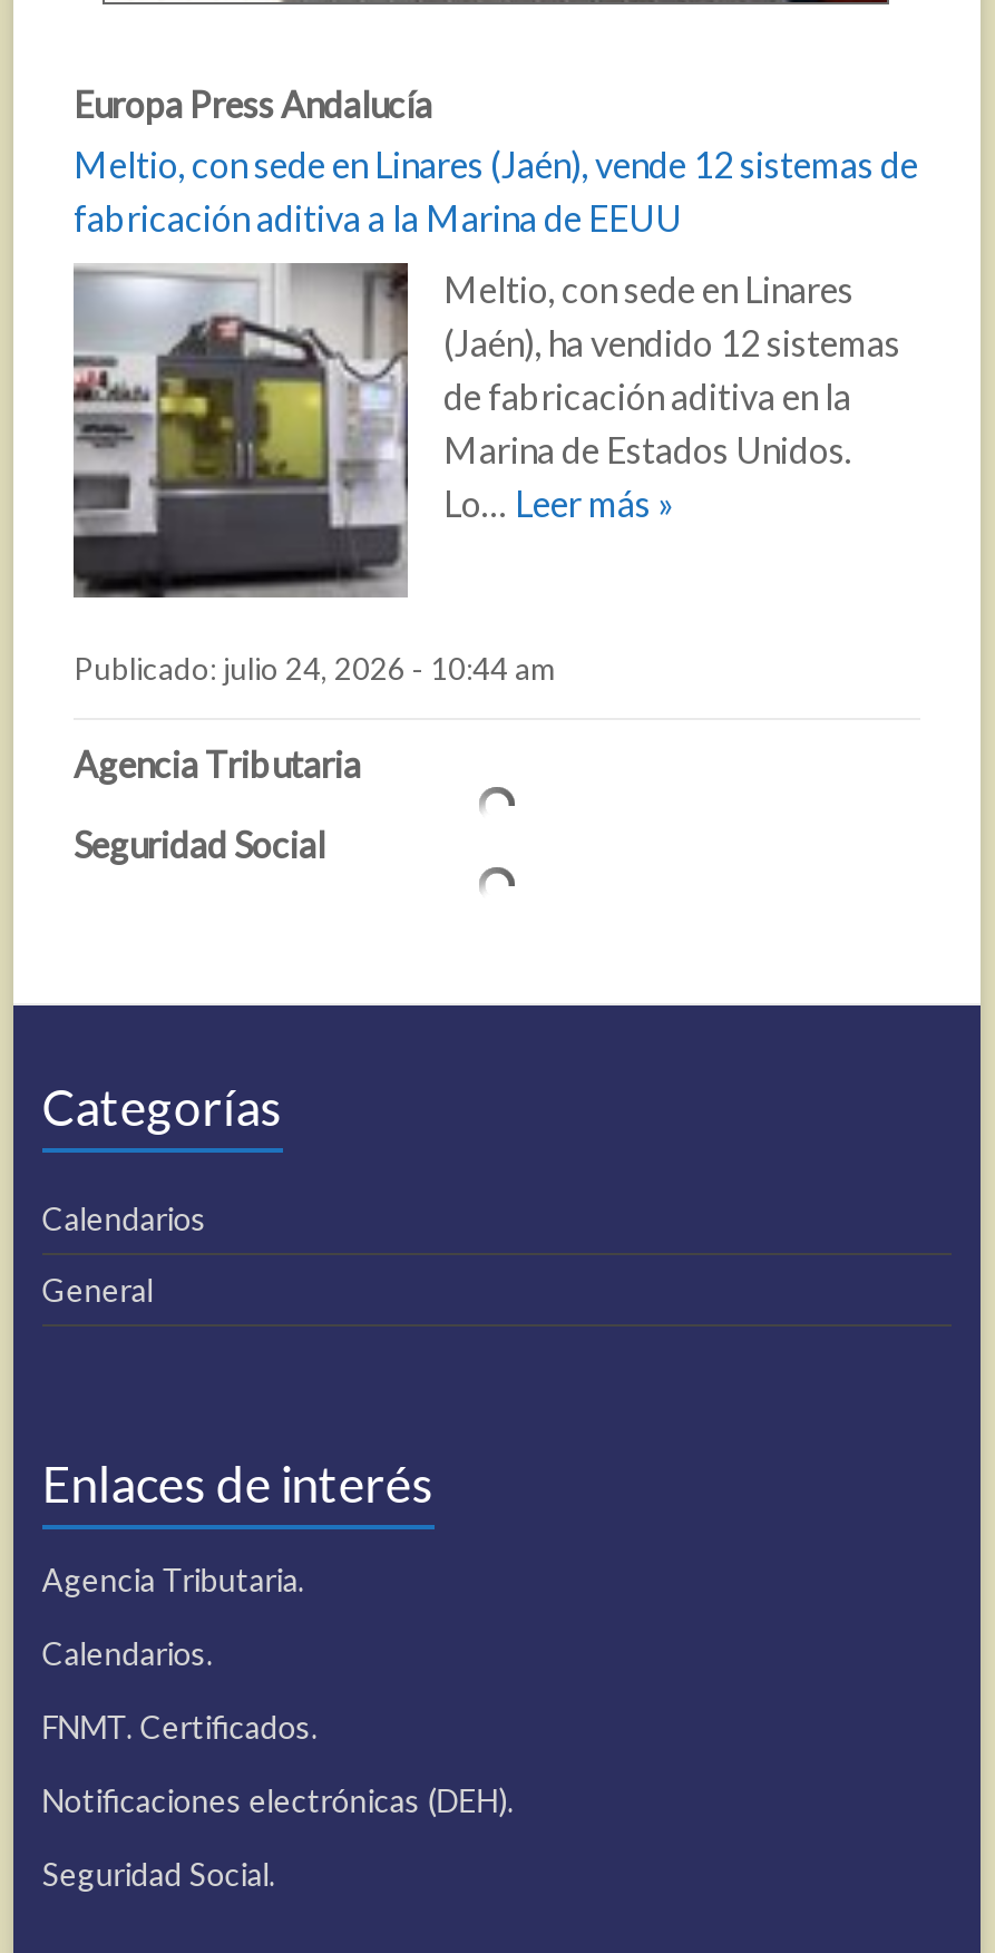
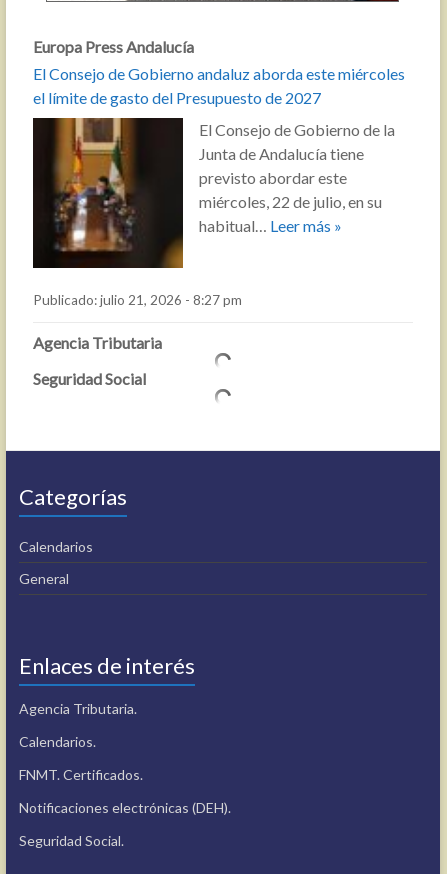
- Meltio, con sede en Linares (Jaén), vende 12 sistemas de
- fabricación aditiva a la Marina de EEUU
+ El Consejo de Gobierno andaluz aborda este miércoles
+ el límite de gasto del Presupuesto de 2027

- [image]
- Meltio, con sede en Linares
- (Jaén), ha vendido 12 sistemas
- de fabricación aditiva en la
- Marina de Estados Unidos.
- Lo… Leer más »
+ [image]
+ El Consejo de Gobierno de la
+ Junta de Andalucía tiene
+ previsto abordar este
+ miércoles, 22 de julio, en su
+ habitual… Leer más »

- Publicado: julio 24, 2026 - 10:44 am
+ Publicado: julio 21, 2026 - 8:27 pm
